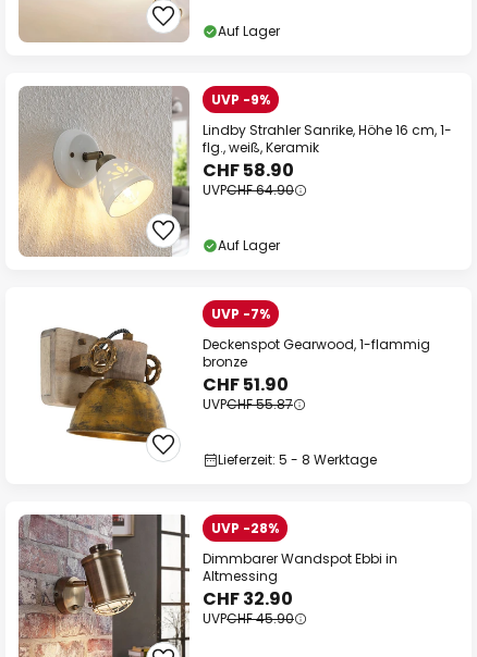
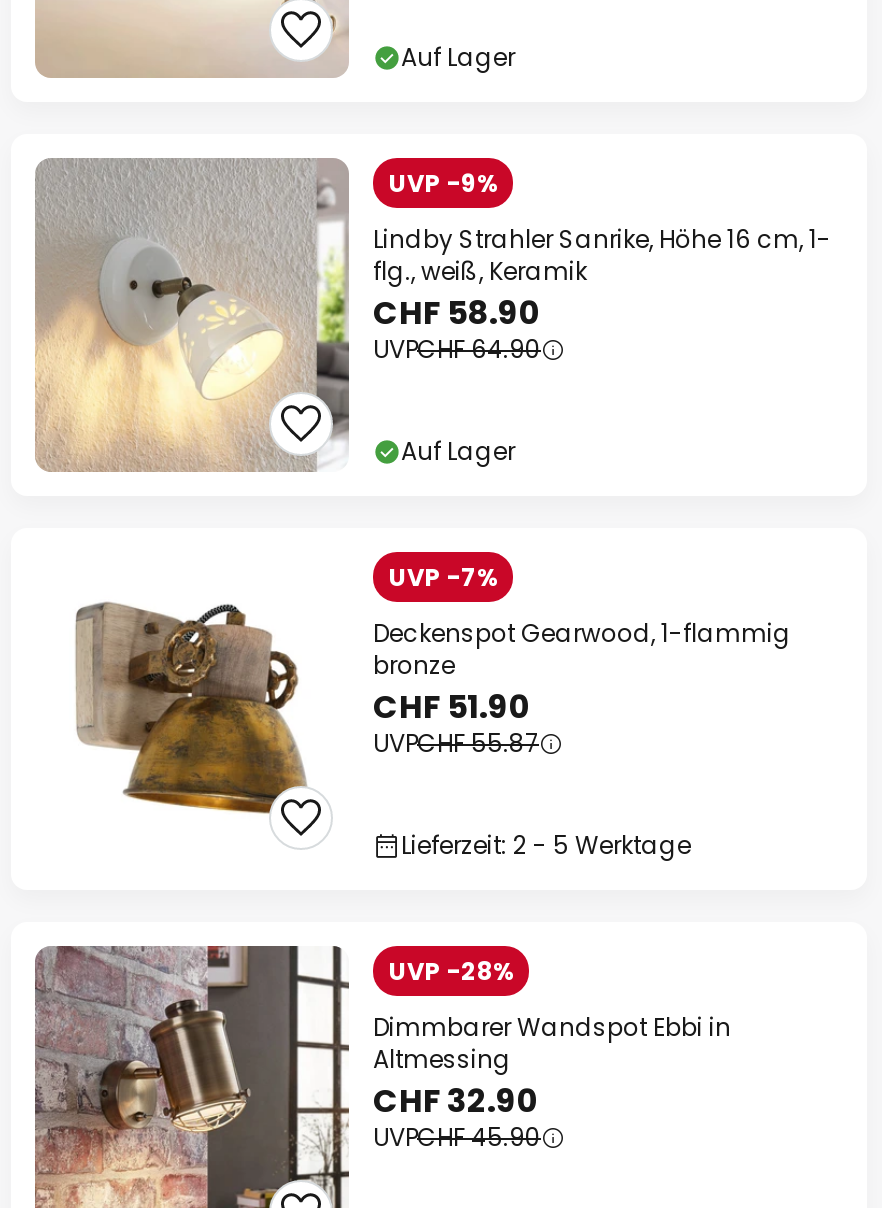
- Lieferzeit: 5 - 8 Werktage
+ Lieferzeit: 2 - 5 Werktage
